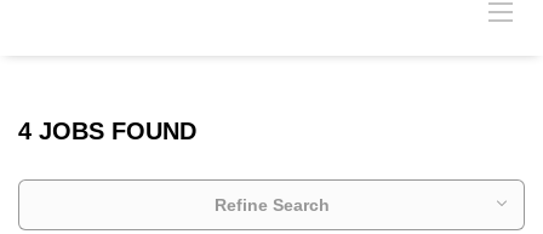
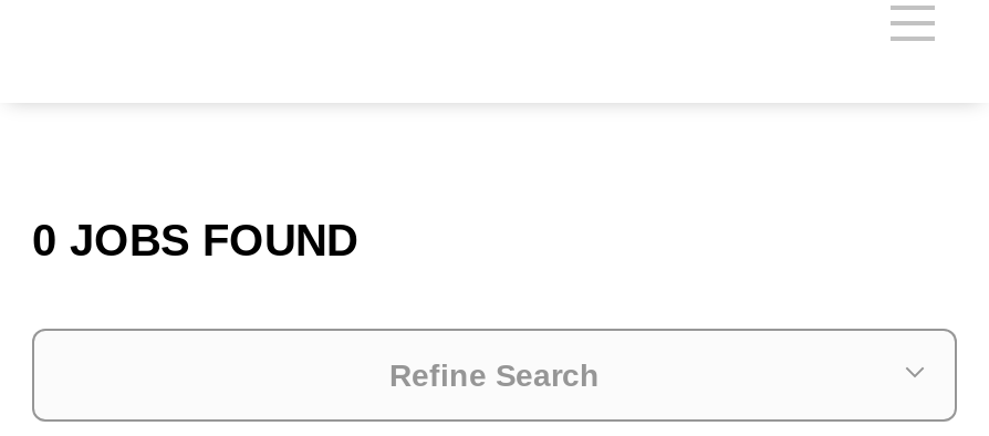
- 4 JOBS FOUND
+ 0 JOBS FOUND
